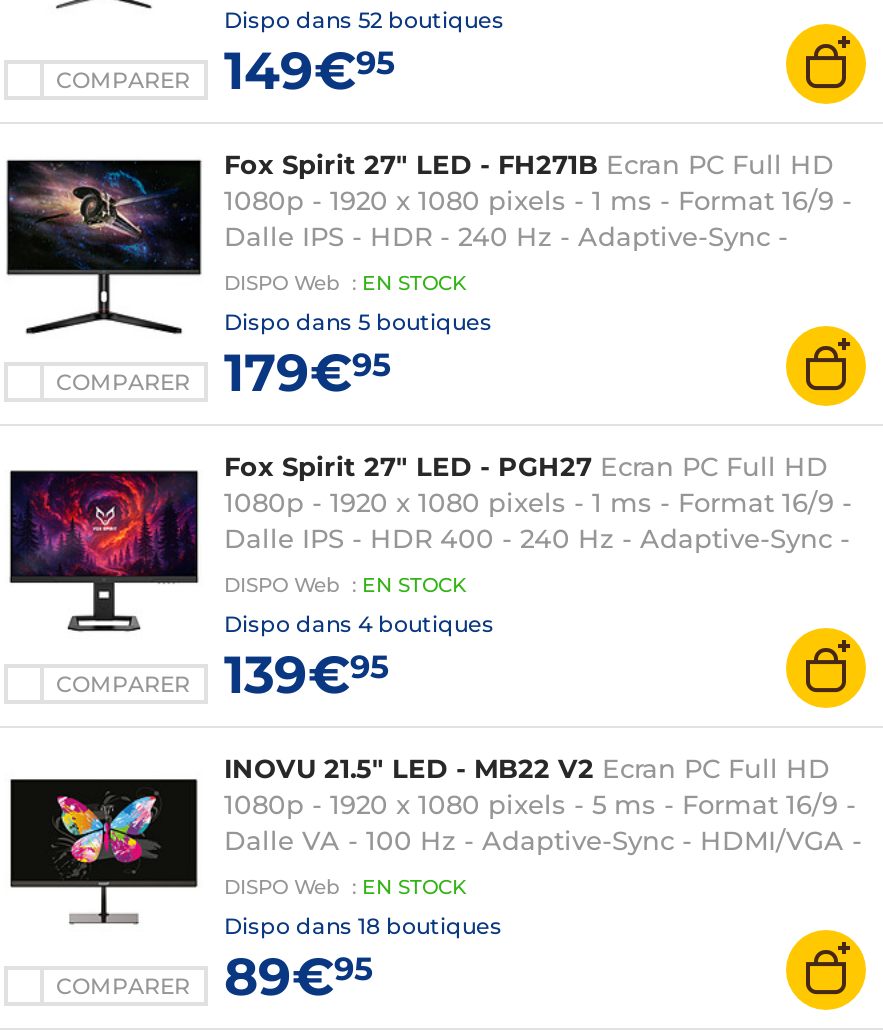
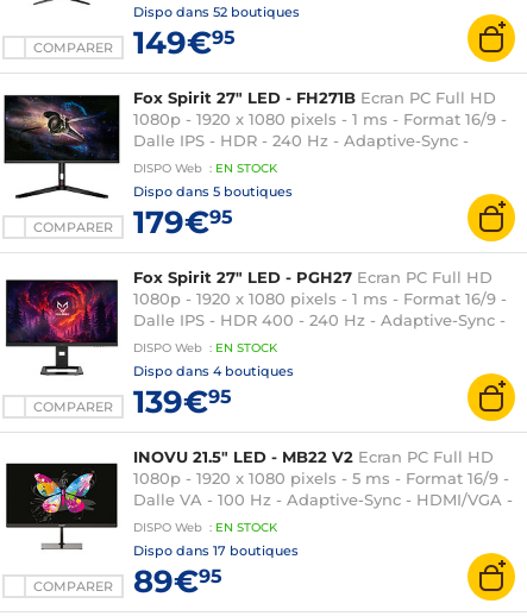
- Dispo dans 18 boutiques
+ Dispo dans 17 boutiques
